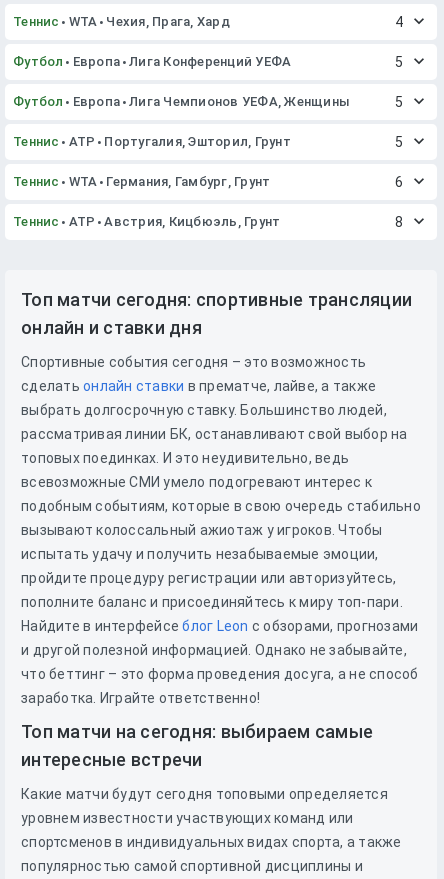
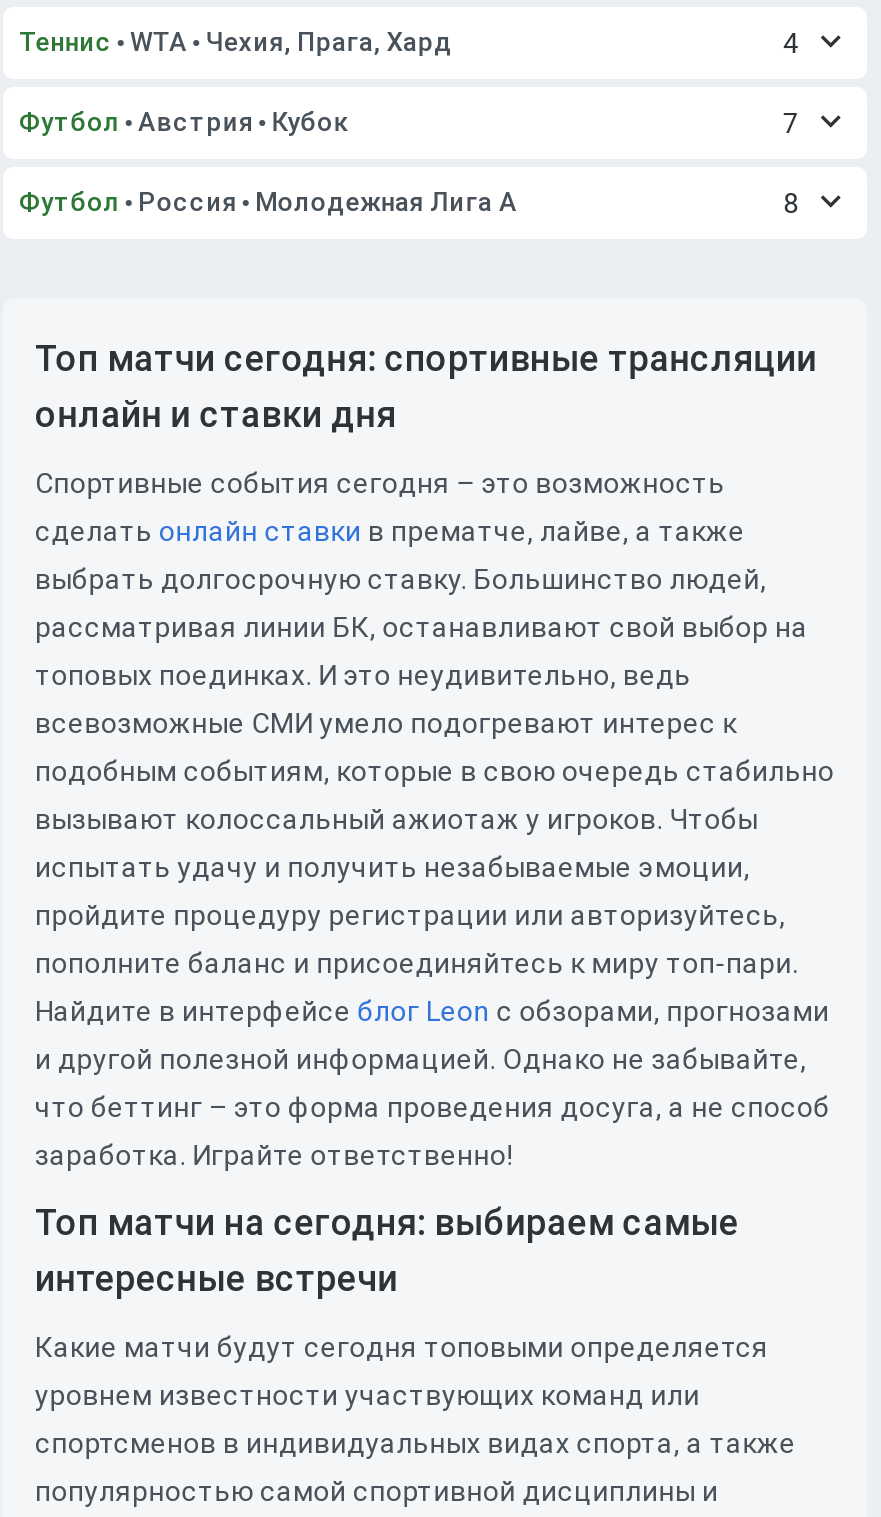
- Футбол Европа Лига Конференций УЕФА
- 5
- Футбол Европа Лига Чемпионов УЕФА, Женщины
- 5
- Теннис ATP Португалия, Эшторил, Грунт
- 5
- Теннис WTA Германия, Гамбург, Грунт
- 6
- Теннис ATP Австрия, Кицбюэль, Грунт
+ Футбол Австрия Кубок
+ 7
+ Футбол Россия Молодежная Лига А
